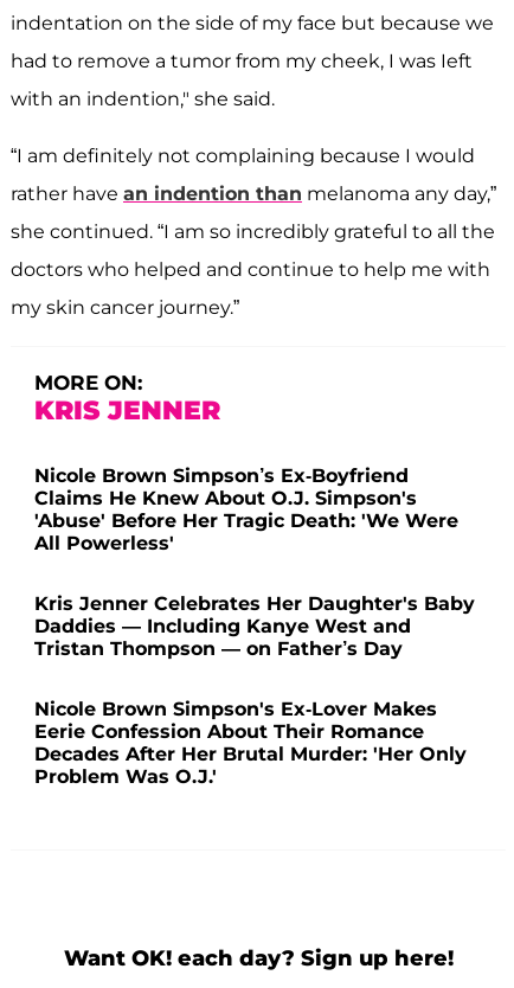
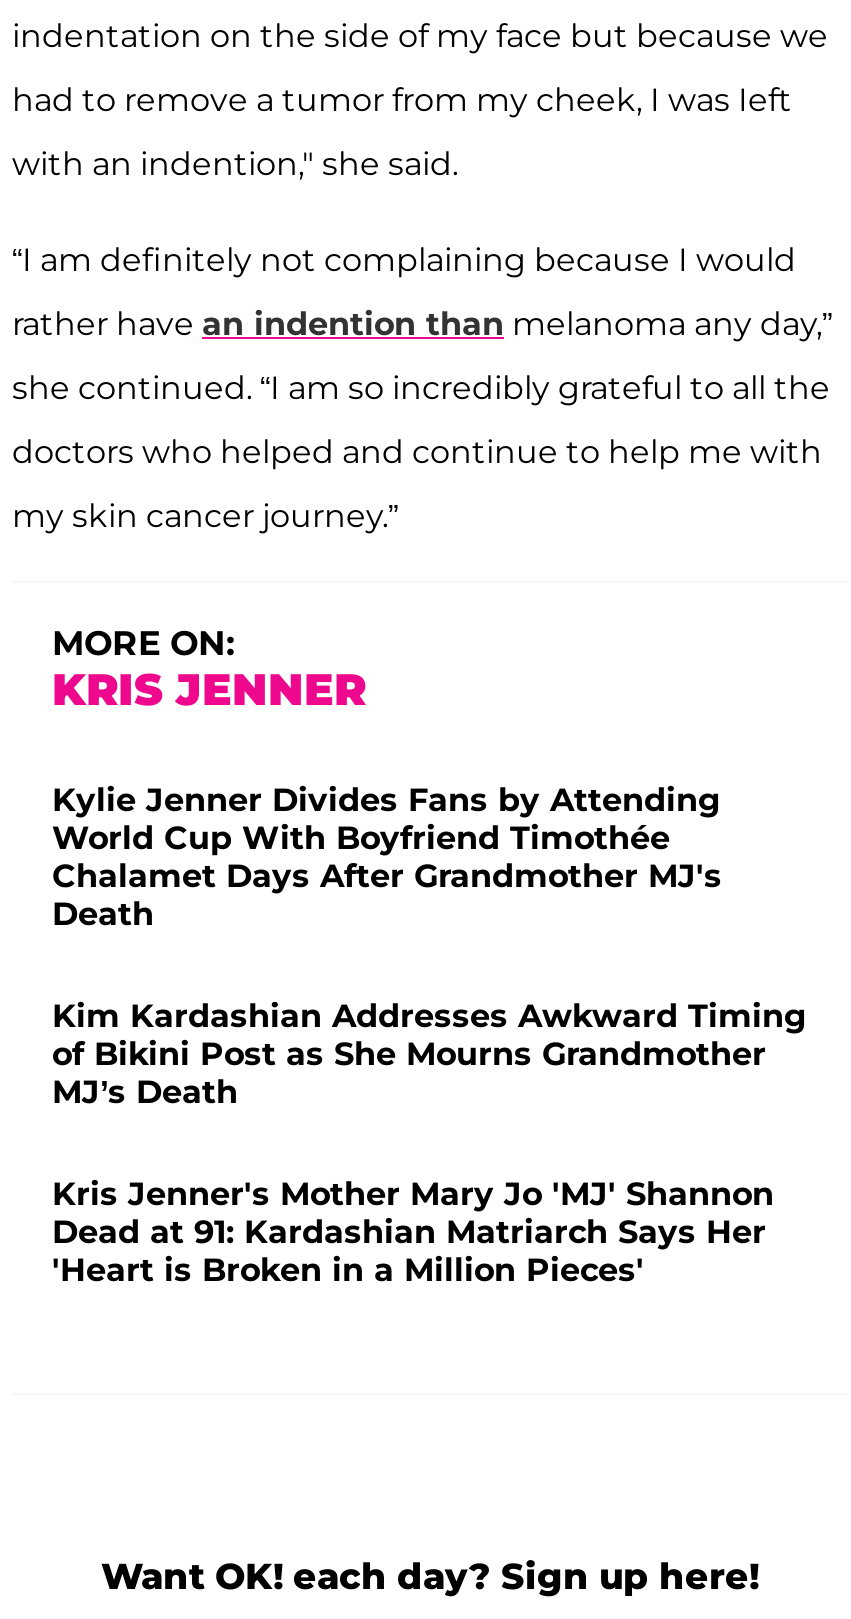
- Nicole Brown Simpson’s Ex-Boyfriend
- Claims He Knew About O.J. Simpson's
- 'Abuse' Before Her Tragic Death: 'We Were
- All Powerless'
+ Kylie Jenner Divides Fans by Attending
+ World Cup With Boyfriend Timothée
+ Chalamet Days After Grandmother MJ's
+ Death

- Kris Jenner Celebrates Her Daughter's Baby
- Daddies — Including Kanye West and
- Tristan Thompson — on Father’s Day
+ Kim Kardashian Addresses Awkward Timing
+ of Bikini Post as She Mourns Grandmother
+ MJ’s Death

- Nicole Brown Simpson's Ex-Lover Makes
- Eerie Confession About Their Romance
- Decades After Her Brutal Murder: 'Her Only
- Problem Was O.J.'
+ Kris Jenner's Mother Mary Jo 'MJ' Shannon
+ Dead at 91: Kardashian Matriarch Says Her
+ 'Heart is Broken in a Million Pieces'
